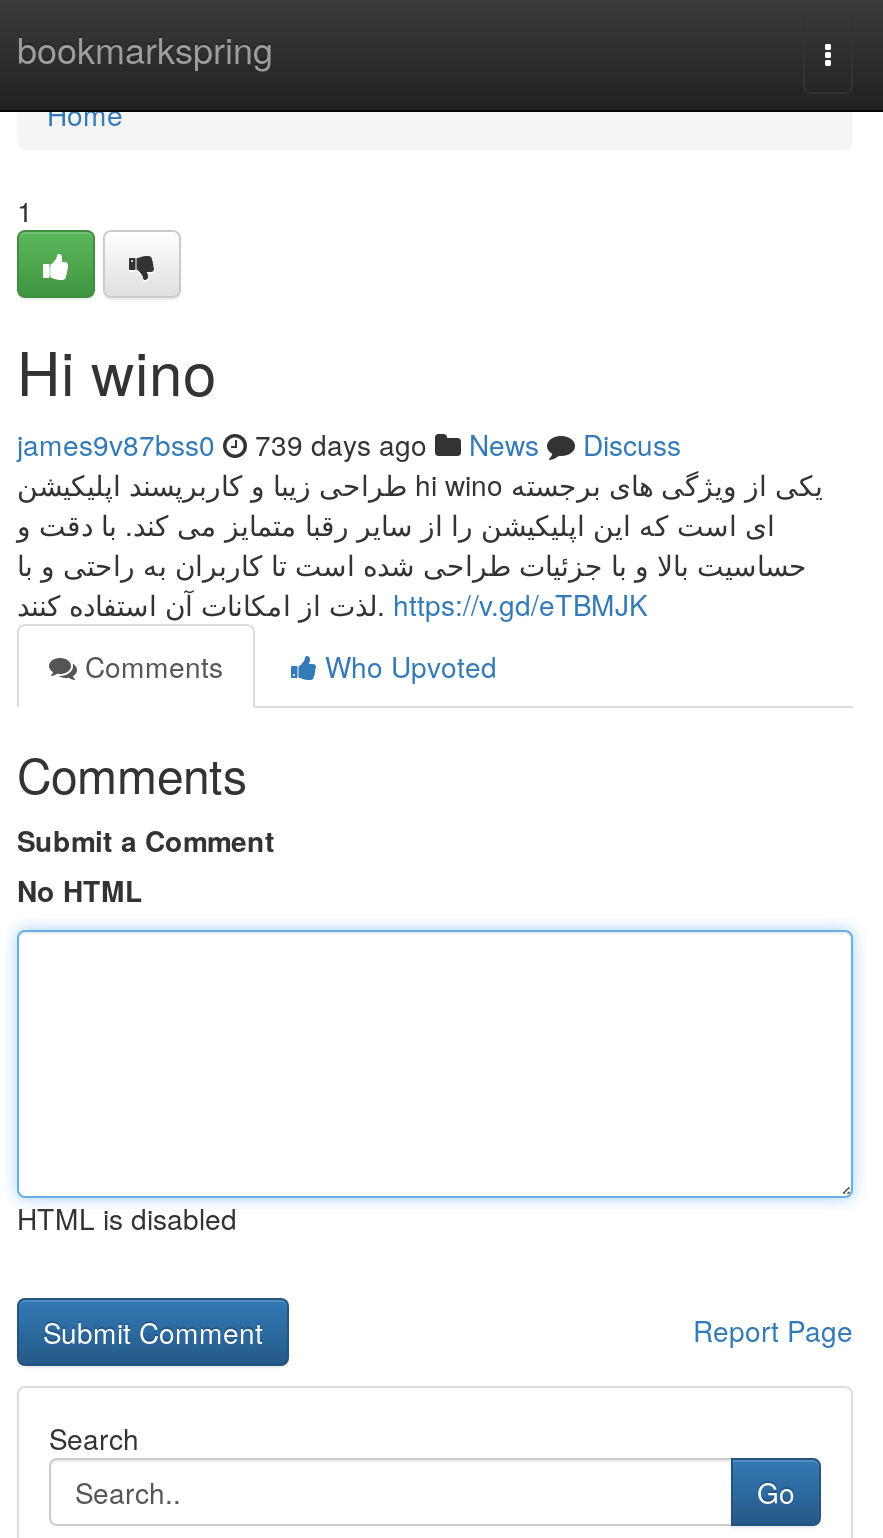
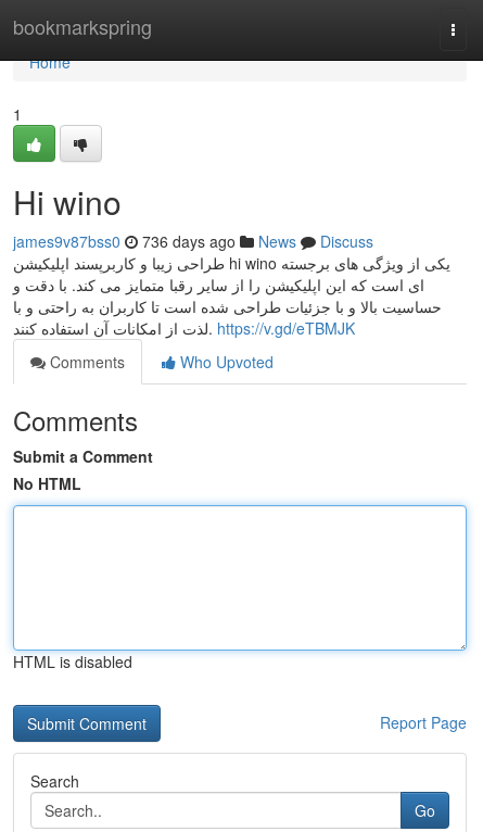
- james9v87bss0 739 days ago News Discuss
+ james9v87bss0 736 days ago News Discuss
